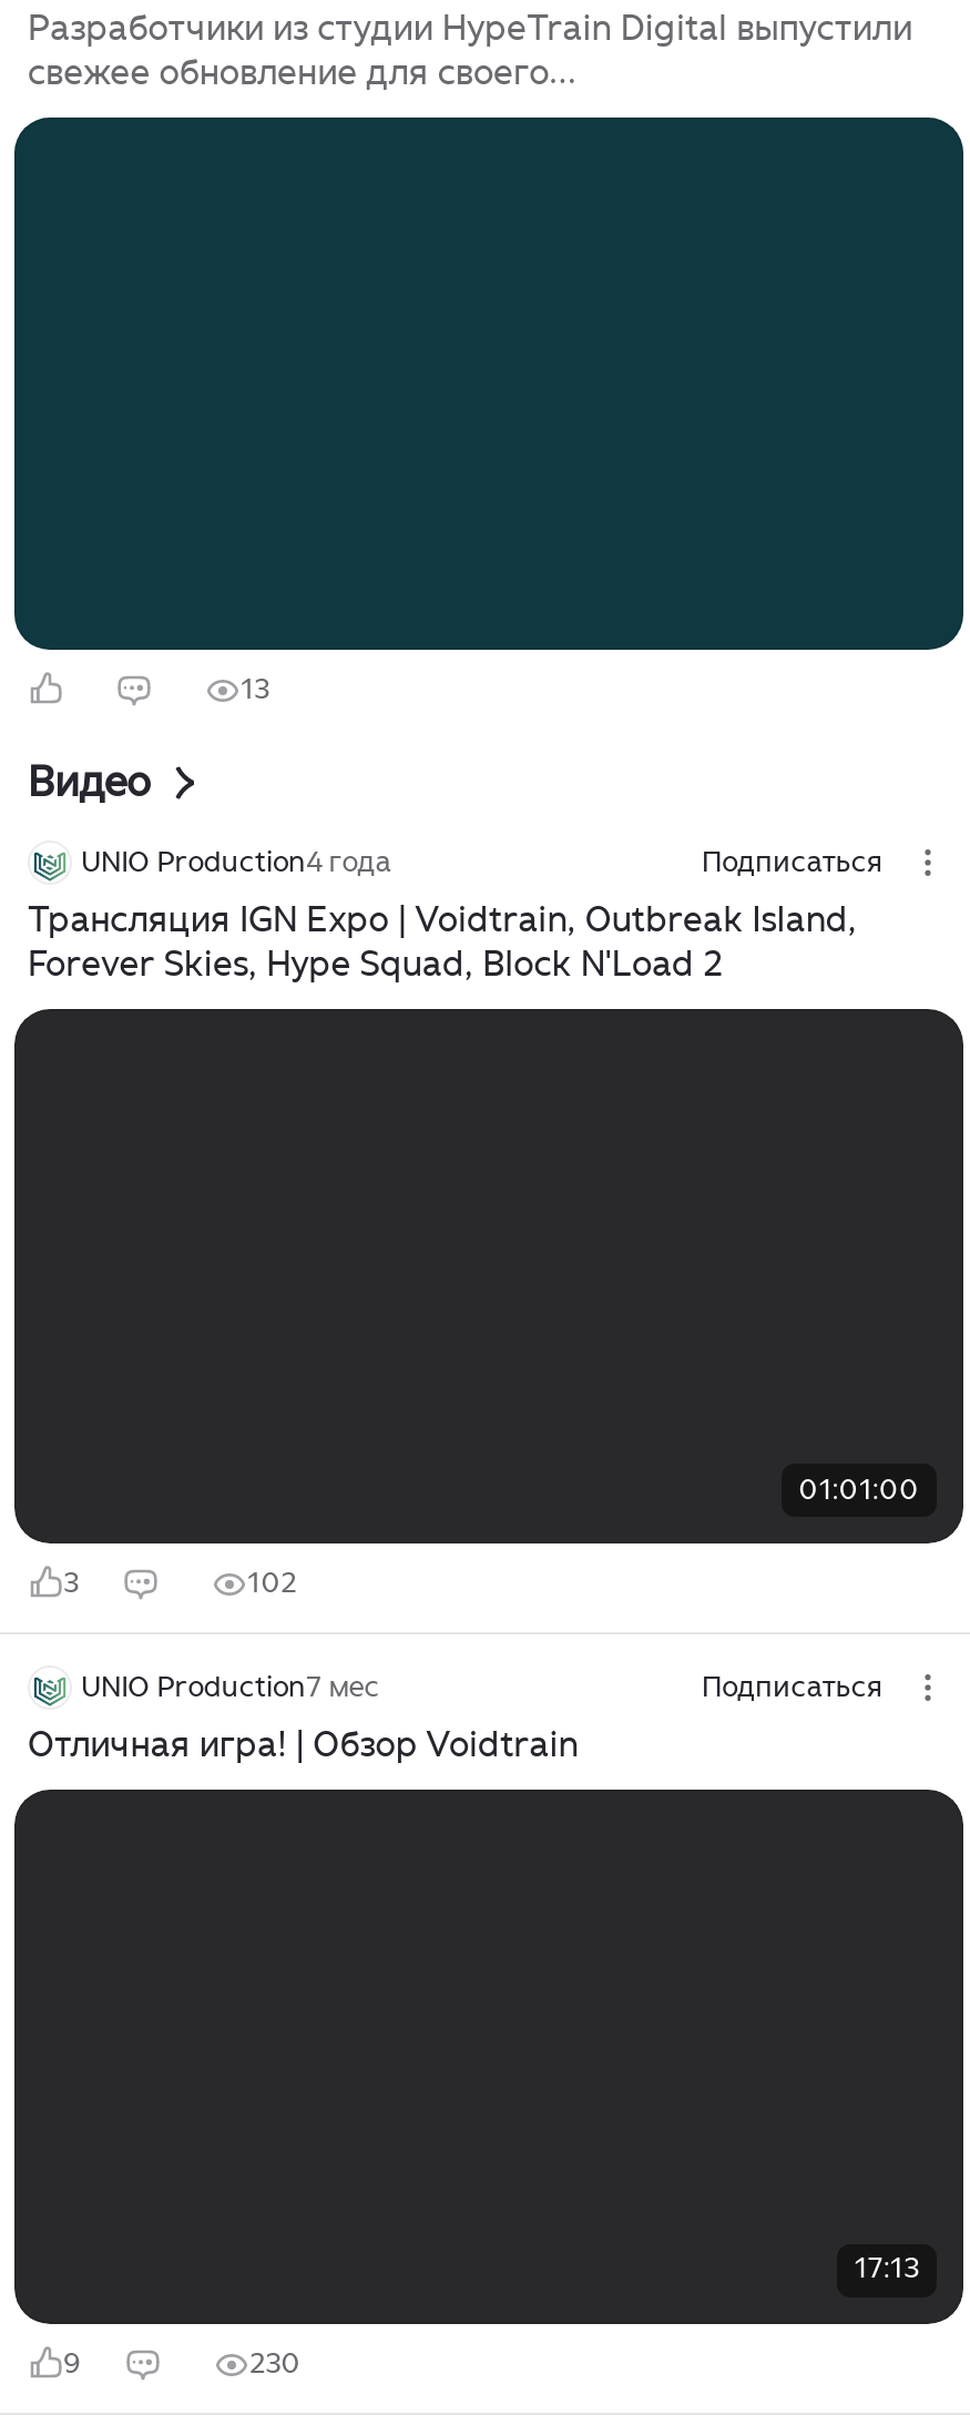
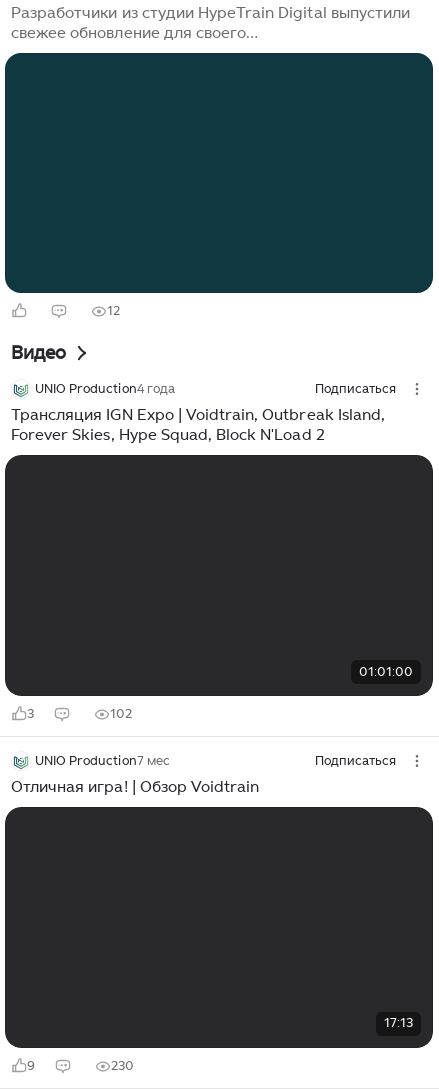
- 13
+ 12
